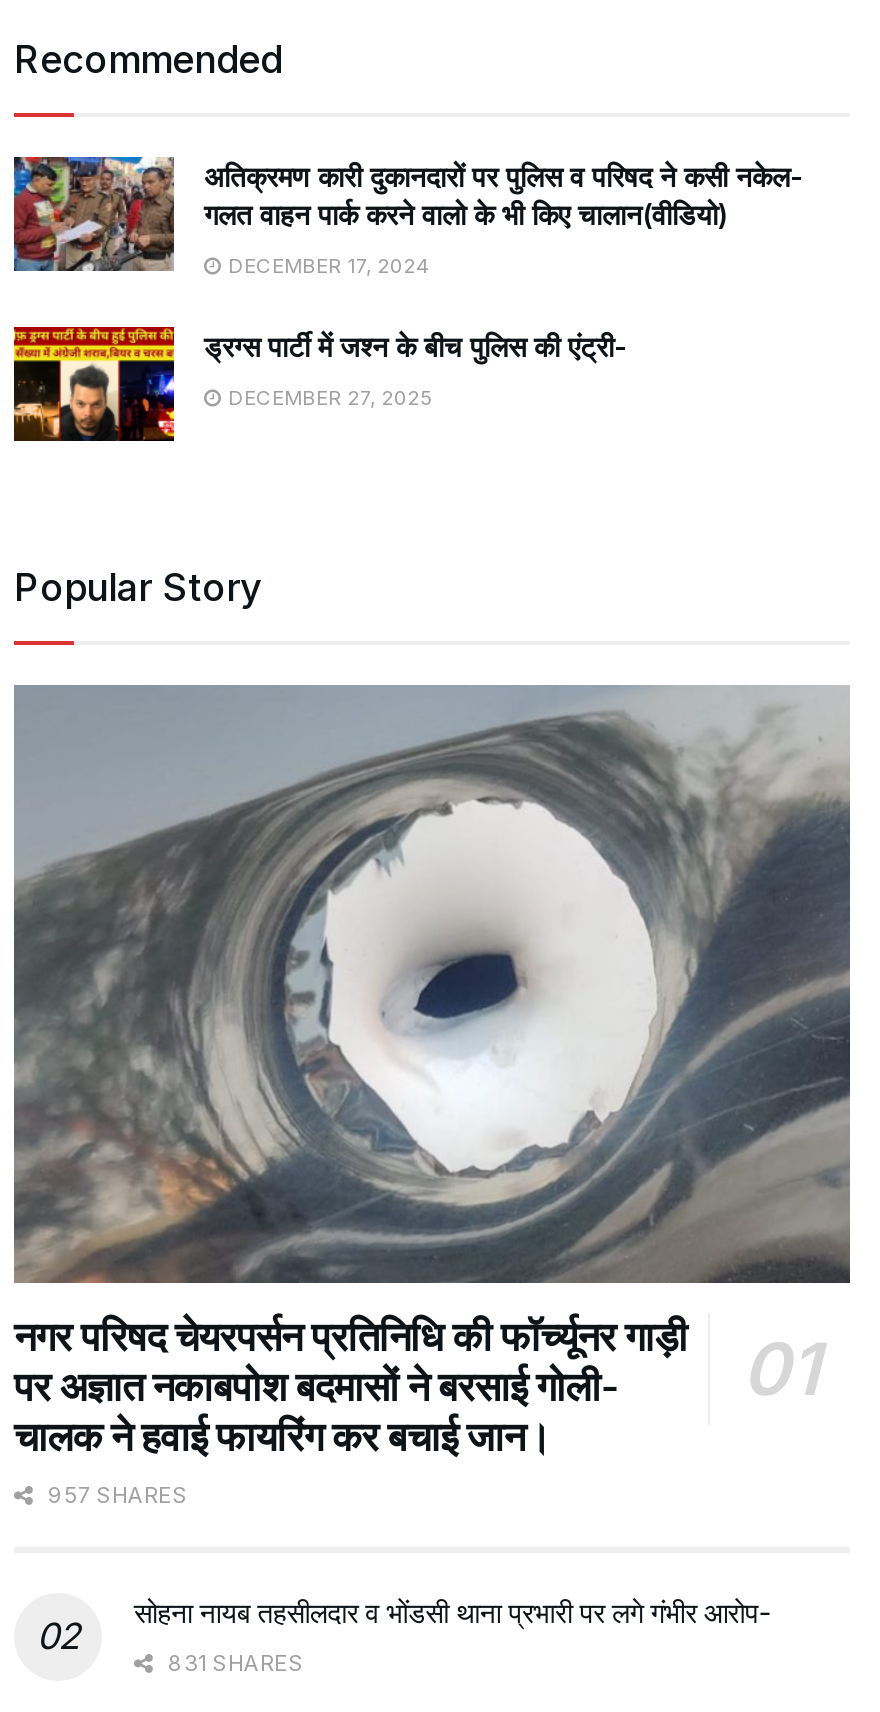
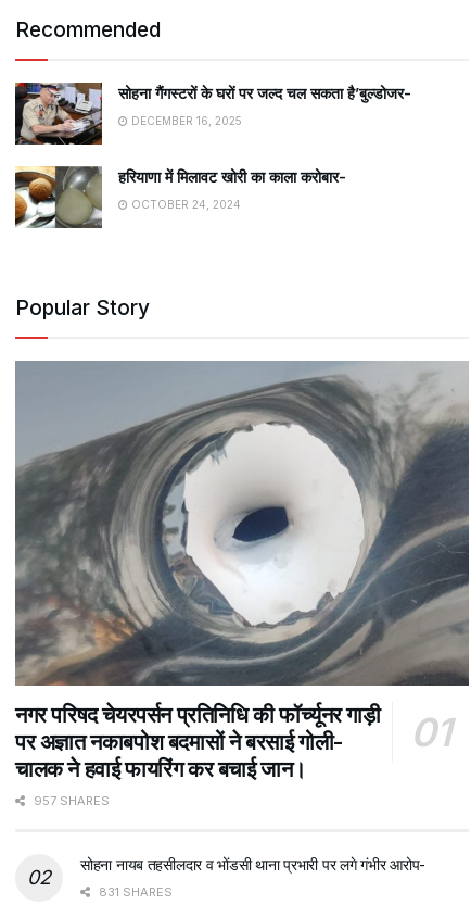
- [image]
- अतिक्रमण कारी दुकानदारों पर पुलिस व परिषद ने कसी नकेल-
- गलत वाहन पार्क करने वालो के भी किए चालान(वीडियो)
+ [image]
+ सोहना गैंगस्टरों के घरों पर जल्द चल सकता है’बुल्डोजर-

- DECEMBER 17, 2024
+ DECEMBER 16, 2025

- [image]
- ड्रग्स पार्टी में जश्न के बीच पुलिस की एंट्री-
+ [image]
+ हरियाणा में मिलावट खोरी का काला करोबार-

- DECEMBER 27, 2025
+ OCTOBER 24, 2024
